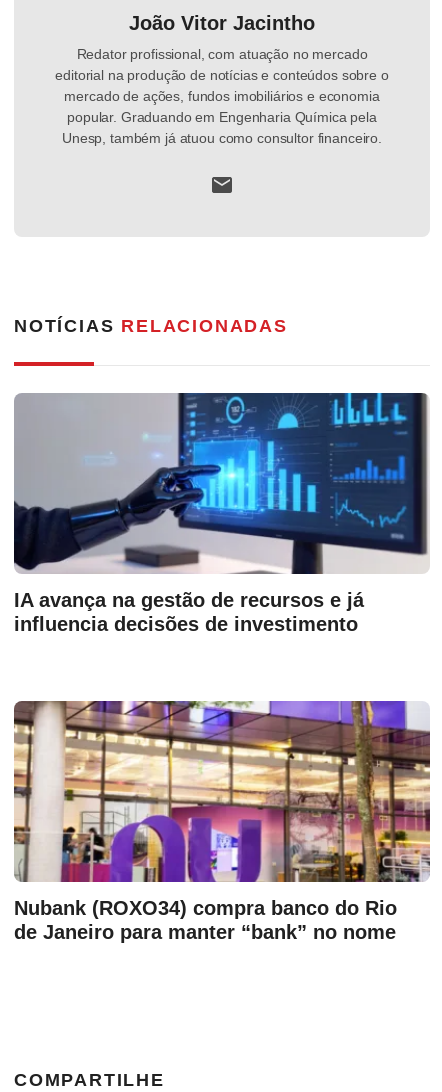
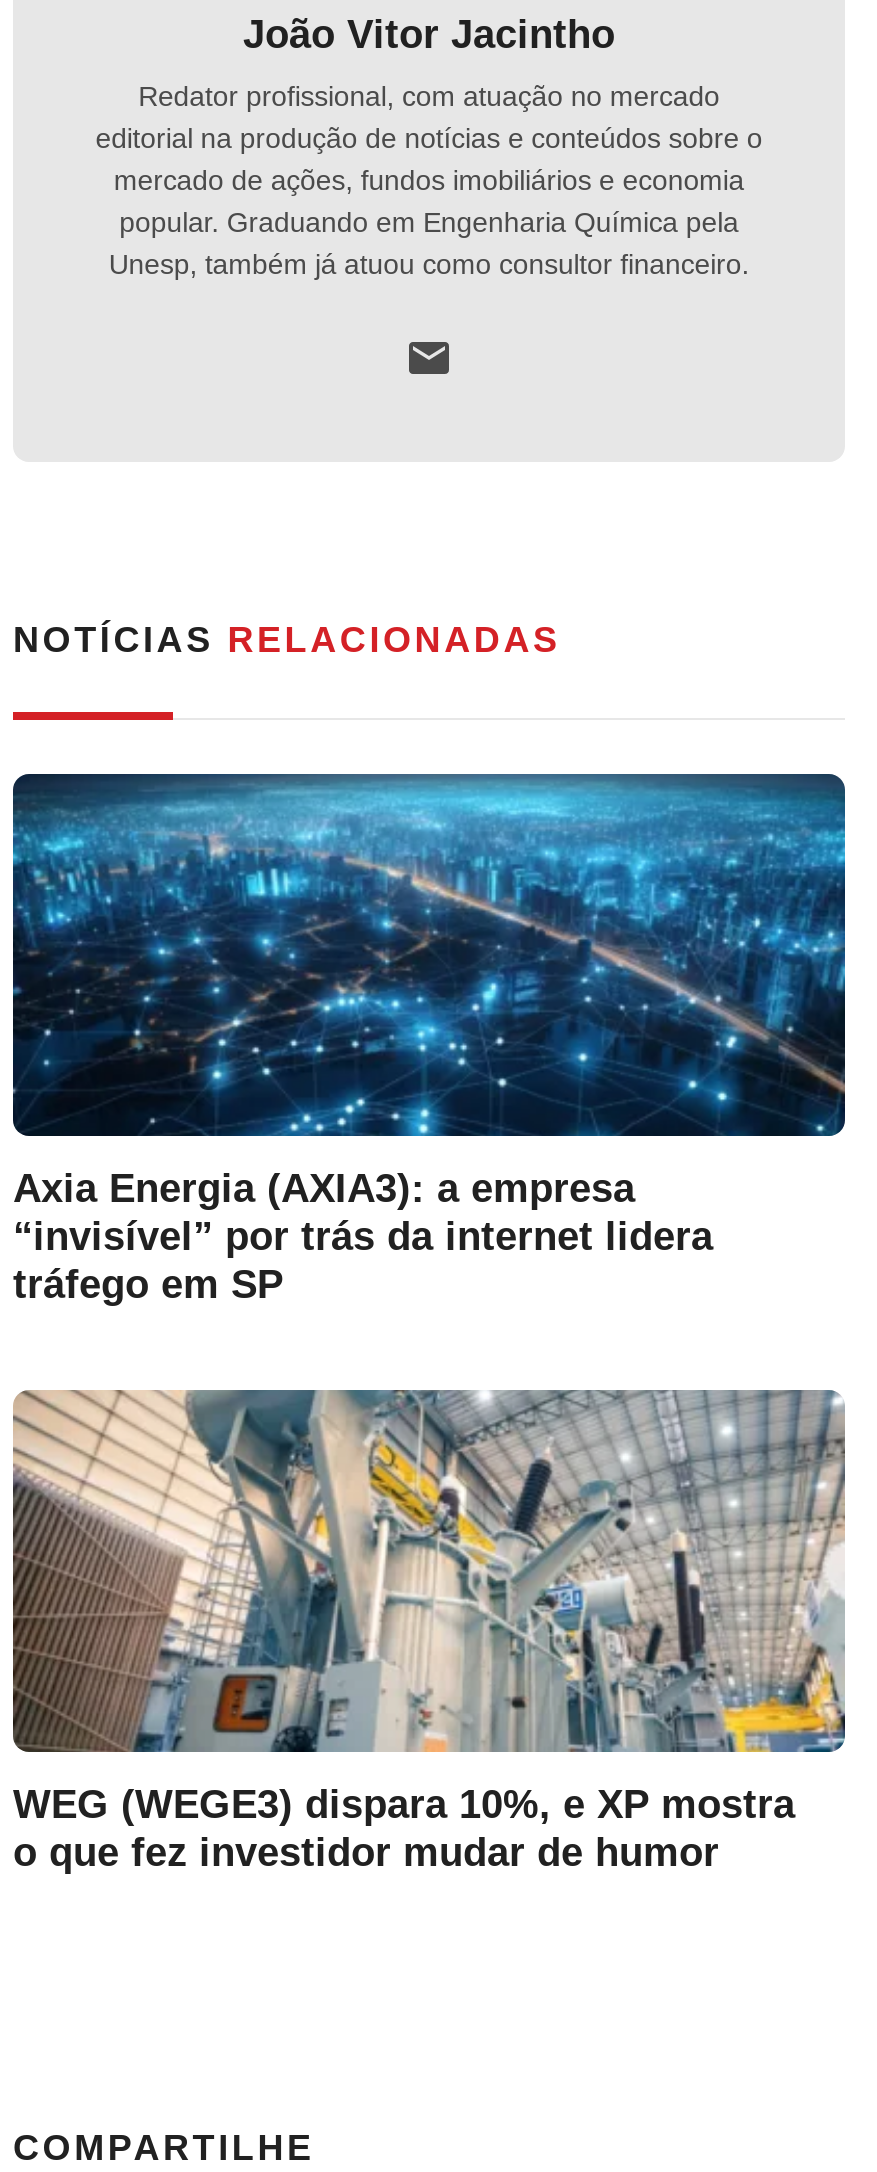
- [image]
- IA avança na gestão de recursos e já
- influencia decisões de investimento
+ [image]
+ Axia Energia (AXIA3): a empresa
+ “invisível” por trás da internet lidera
+ tráfego em SP

- [image]
- Nubank (ROXO34) compra banco do Rio
- de Janeiro para manter “bank” no nome
+ [image]
+ WEG (WEGE3) dispara 10%, e XP mostra
+ o que fez investidor mudar de humor
